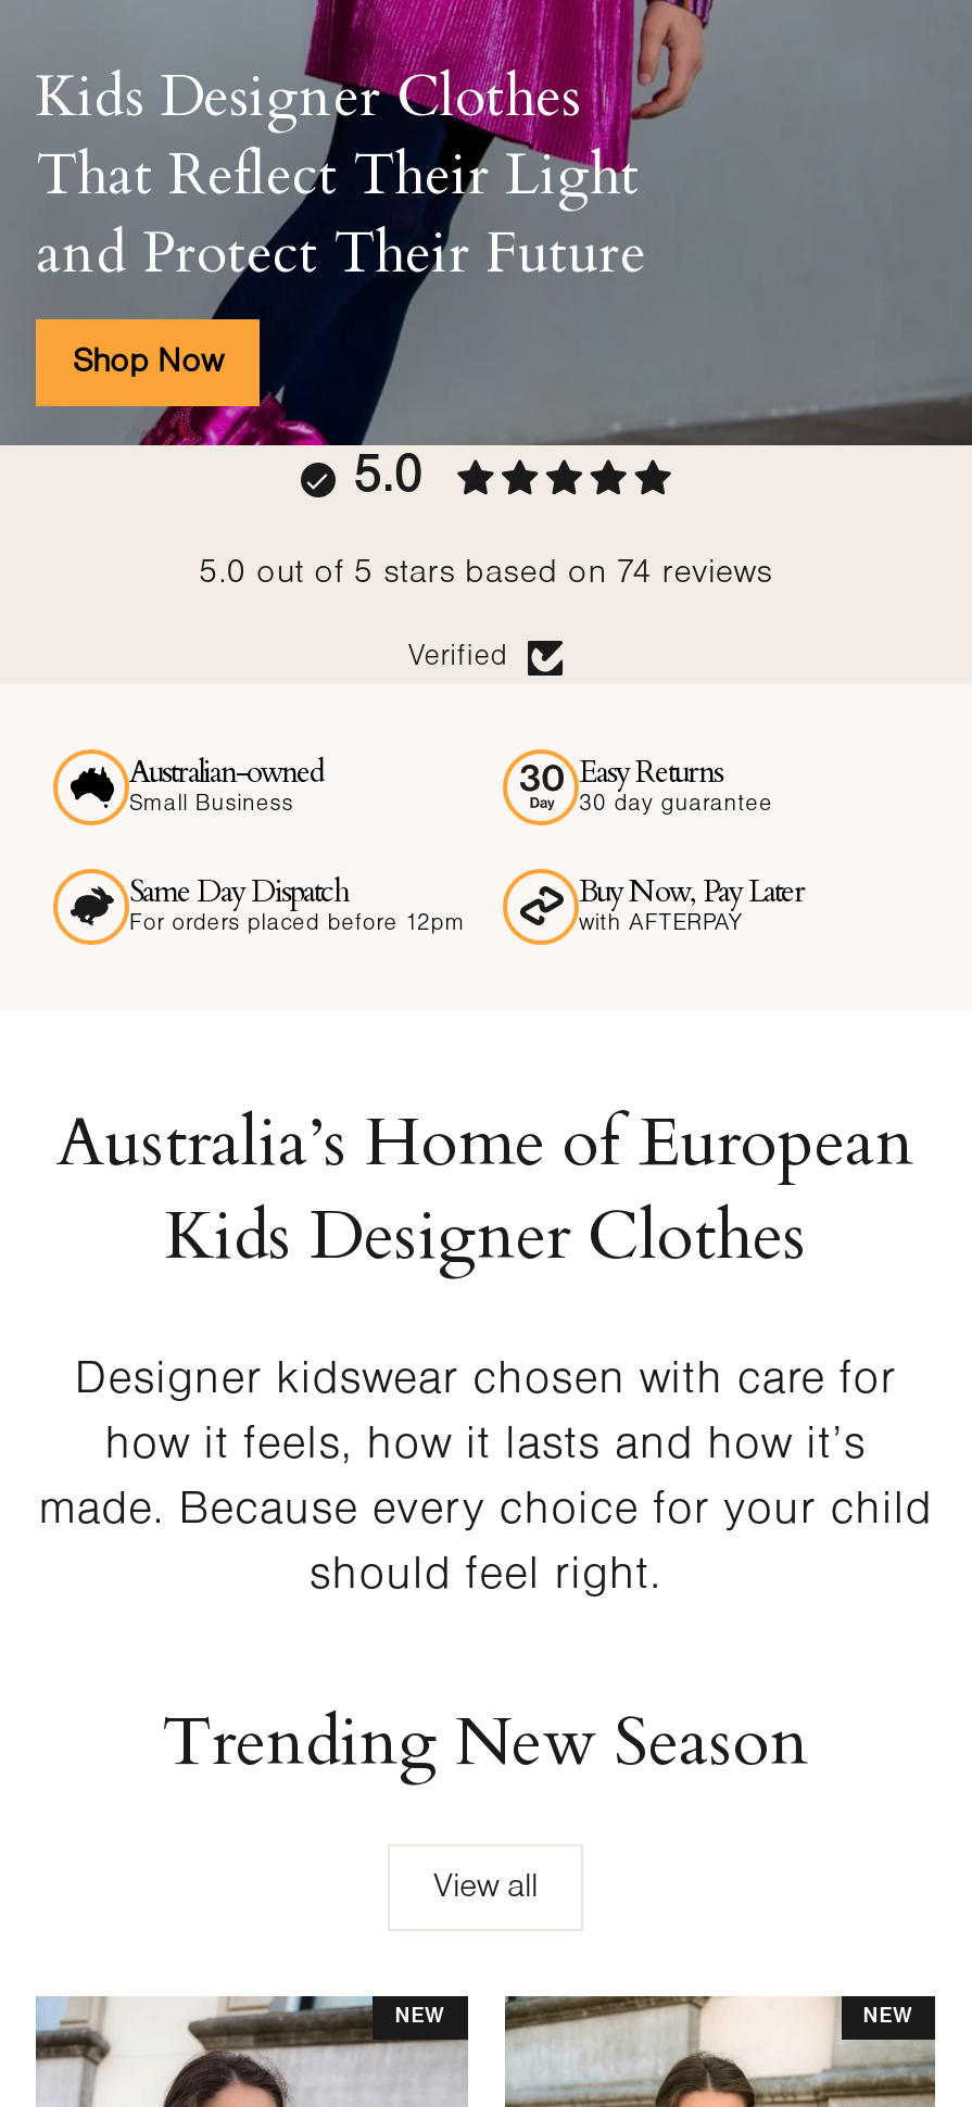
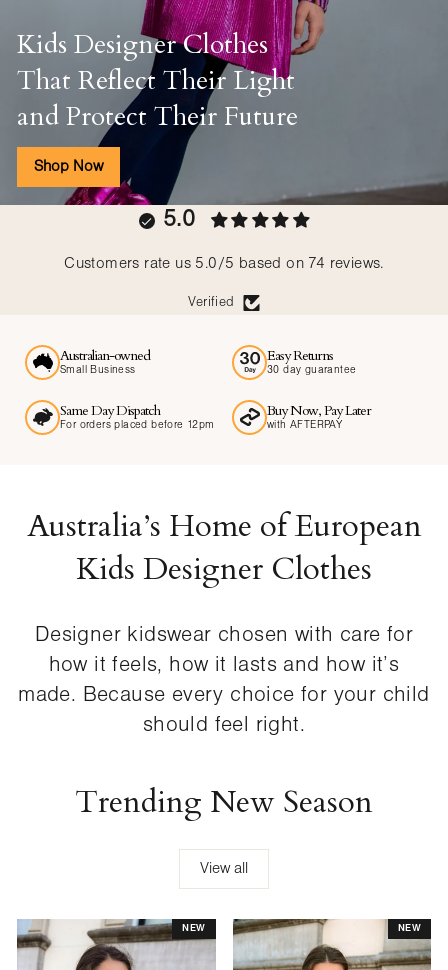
- 5.0 out of 5 stars based on 74 reviews
+ Customers rate us 5.0/5 based on 74 reviews.
